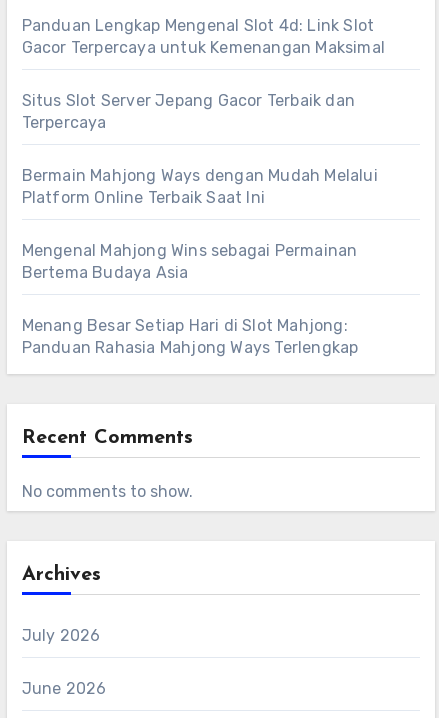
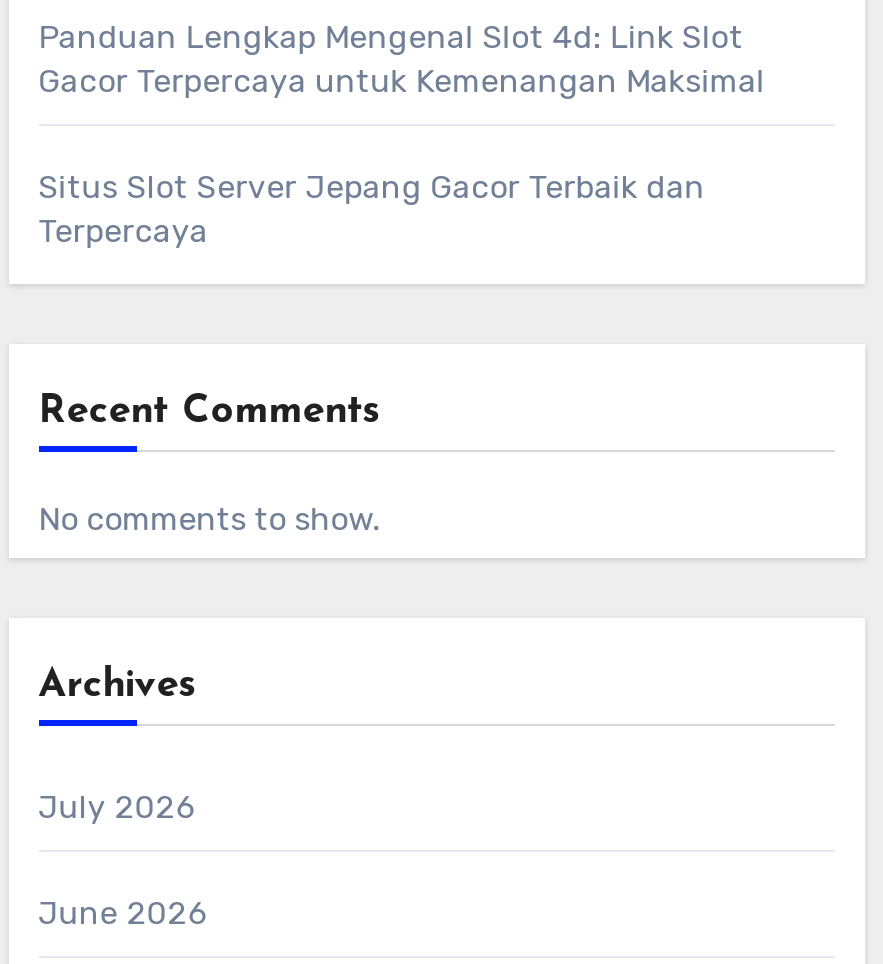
- Bermain Mahjong Ways dengan Mudah Melalui
- Platform Online Terbaik Saat Ini
- Mengenal Mahjong Wins sebagai Permainan
- Bertema Budaya Asia
- Menang Besar Setiap Hari di Slot Mahjong:
- Panduan Rahasia Mahjong Ways Terlengkap
